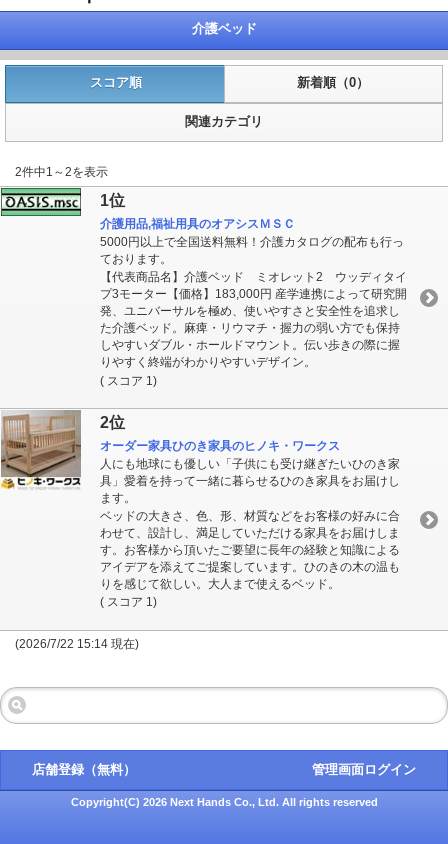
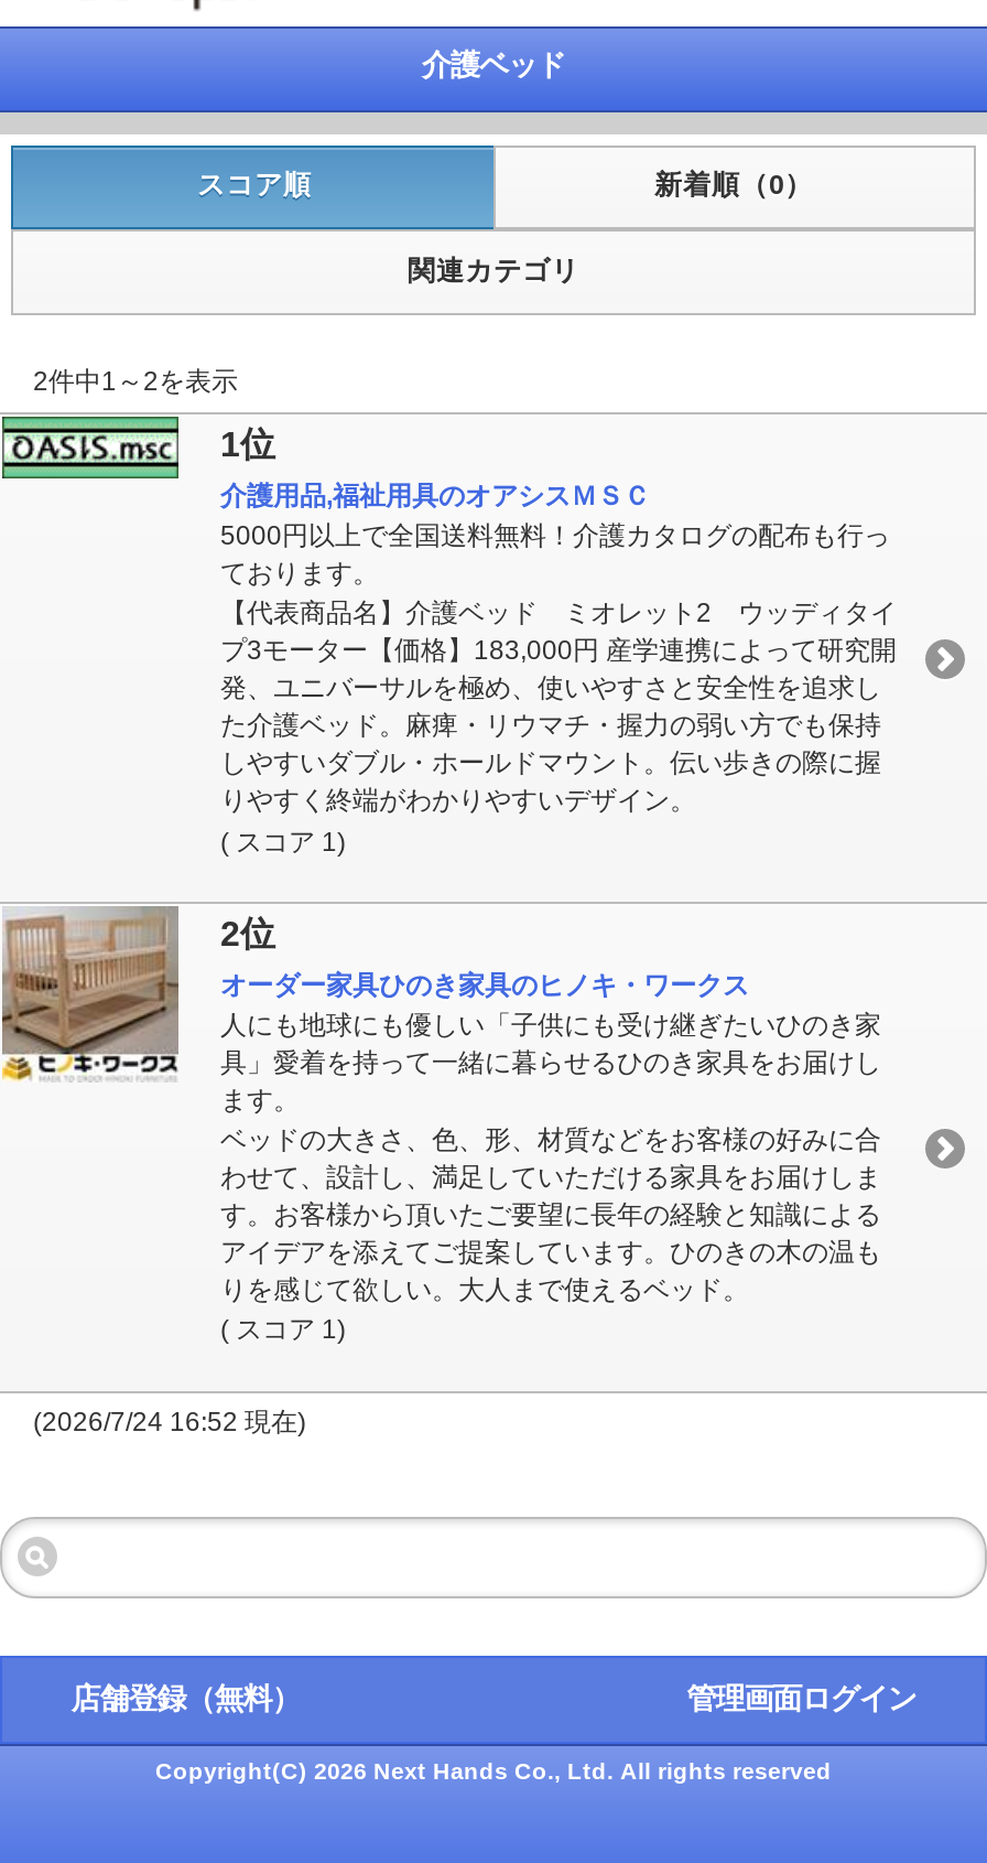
- (2026/7/22 15:14 現在)
+ (2026/7/24 16:52 現在)
